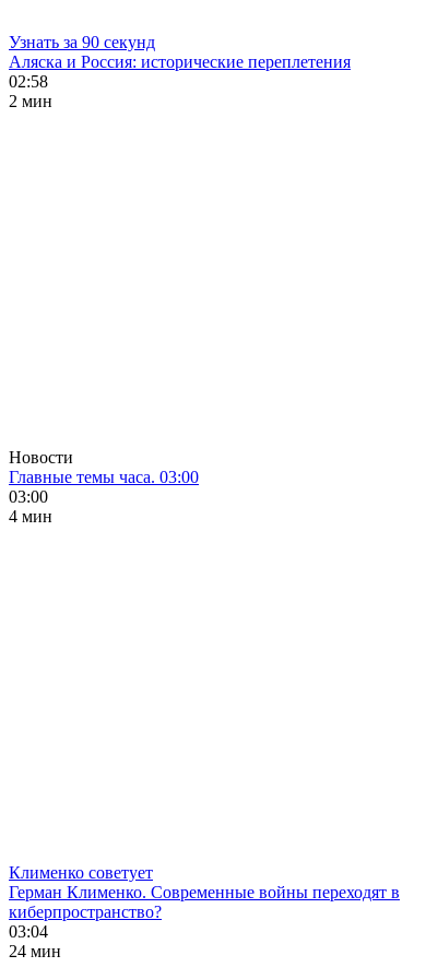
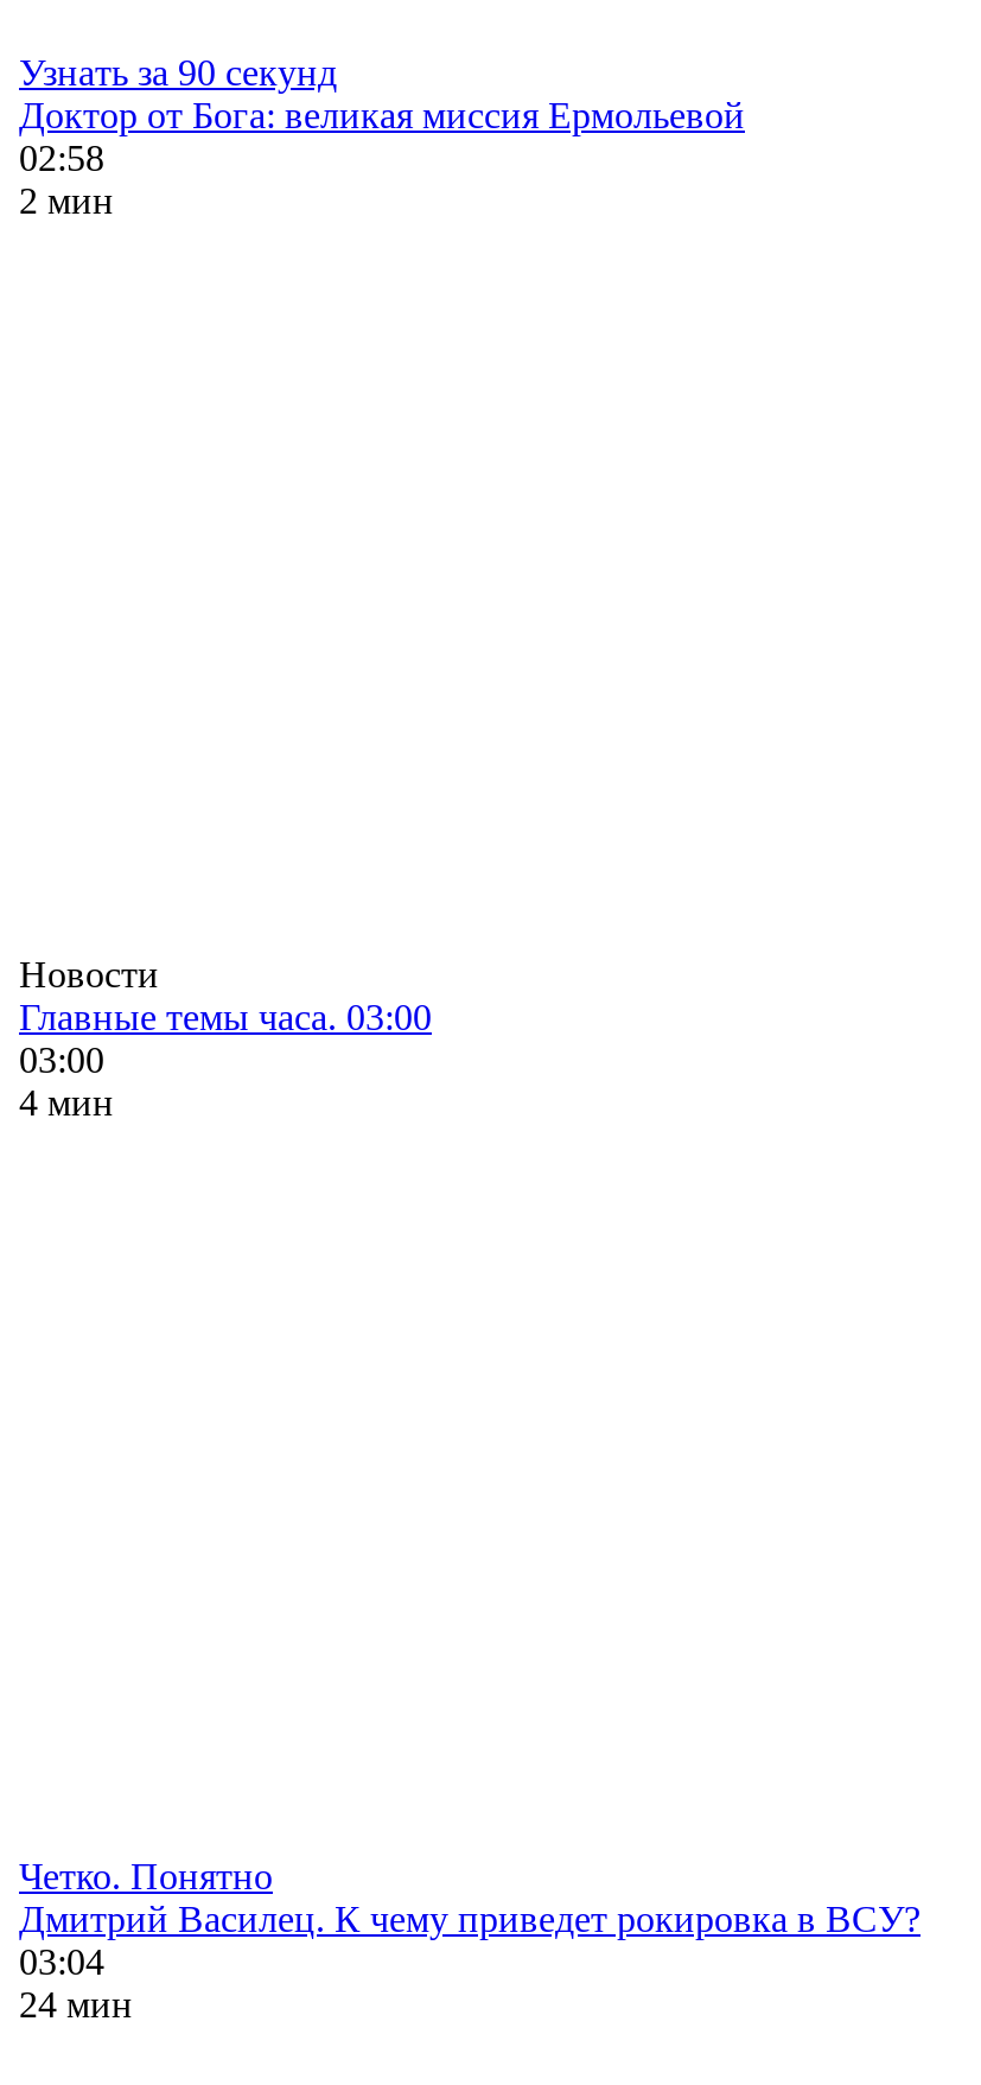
- Аляска и Россия: исторические переплетения
+ Доктор от Бога: великая миссия Ермольевой

- Клименко советует
- Герман Клименко. Современные войны переходят в
- киберпространство?
+ Четко. Понятно
+ Дмитрий Василец. К чему приведет рокировка в ВСУ?
